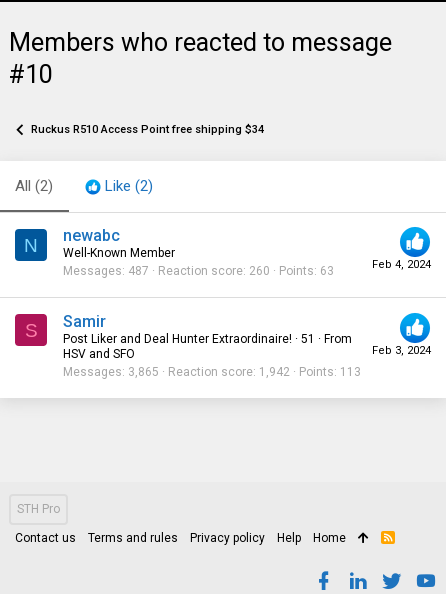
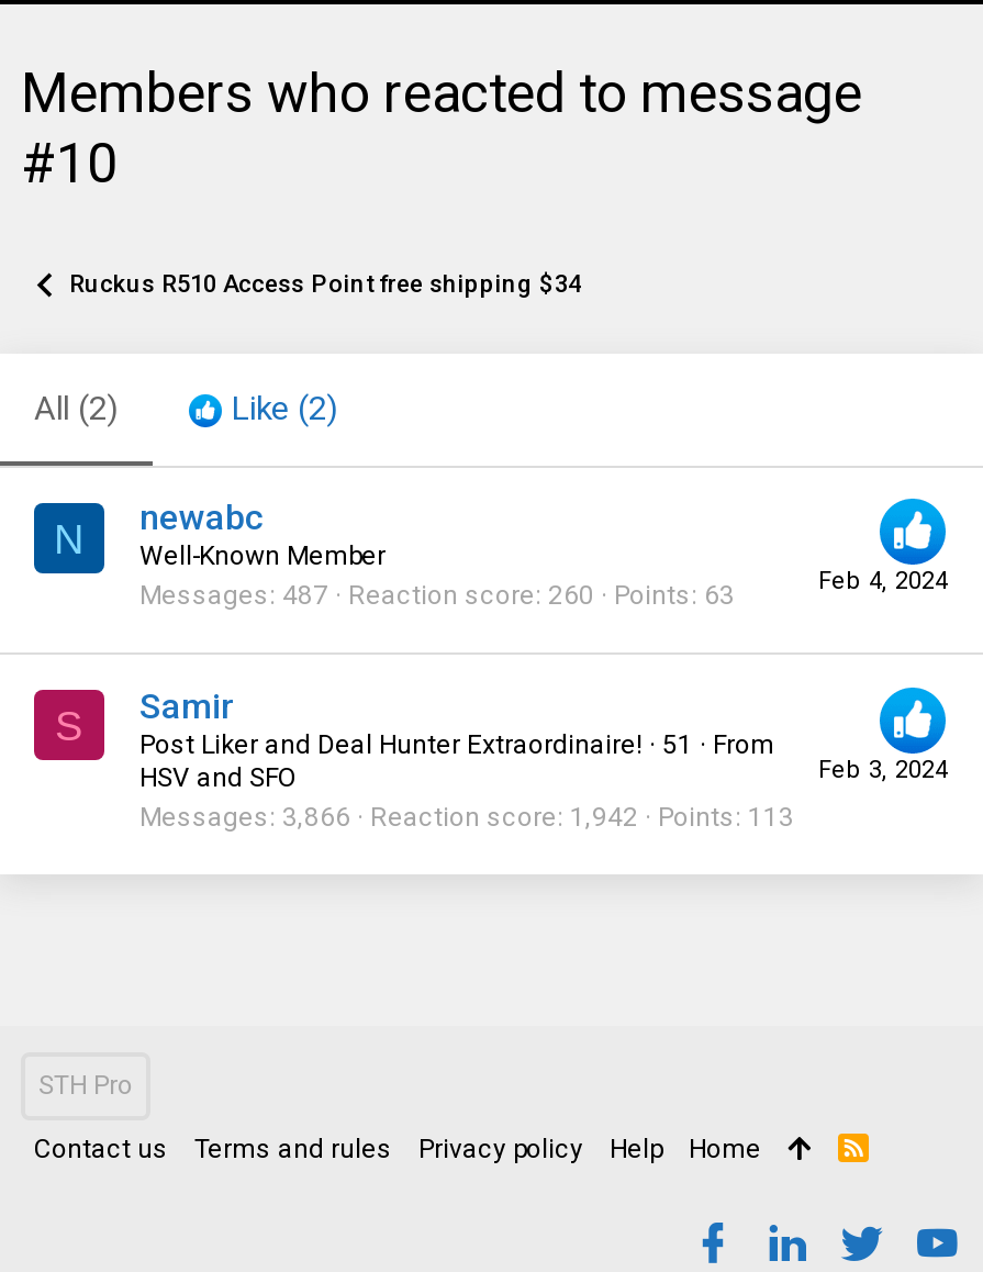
- Messages 3,865 Reaction score 1,942 Points 113
+ Messages 3,866 Reaction score 1,942 Points 113
